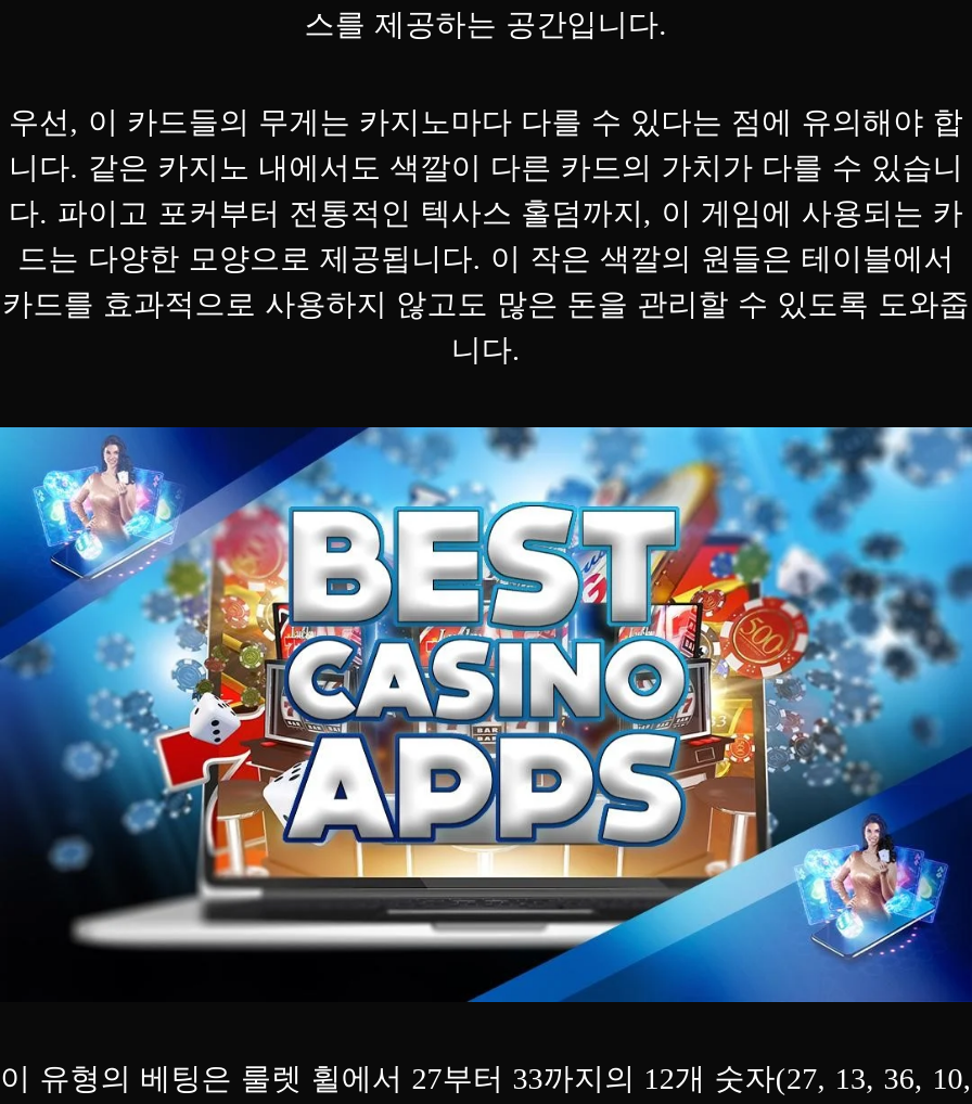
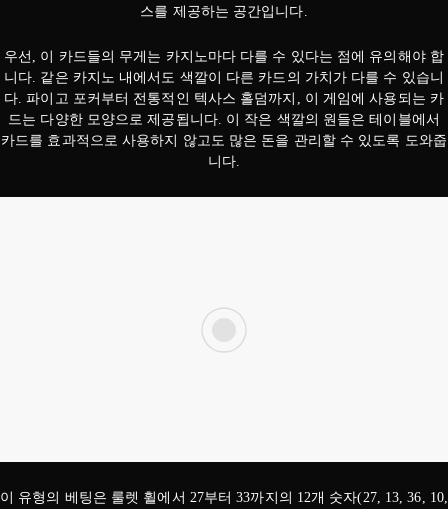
- [image]
